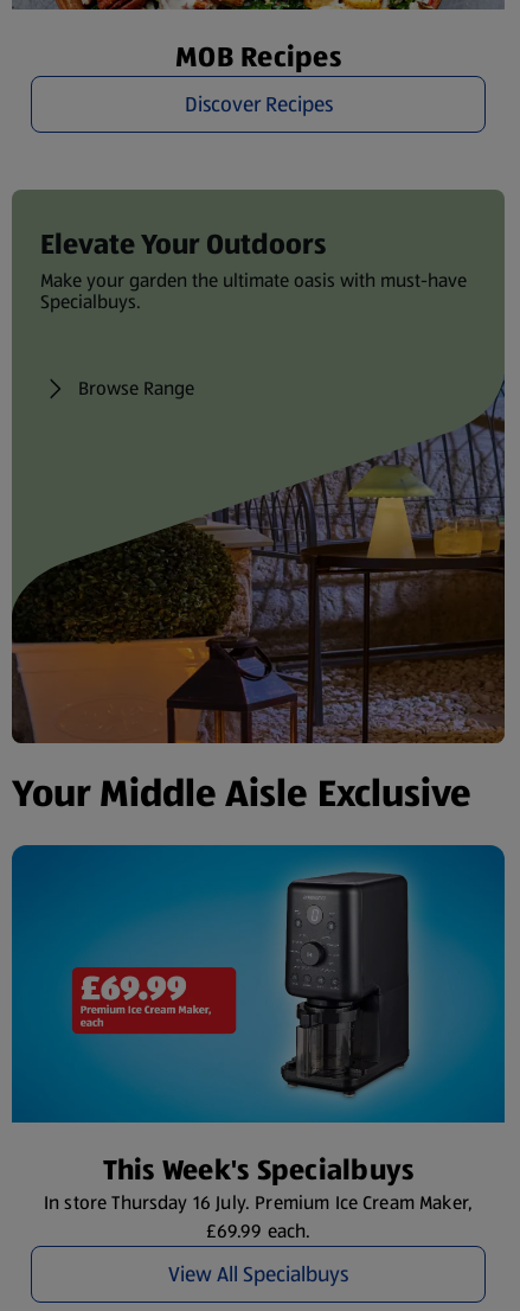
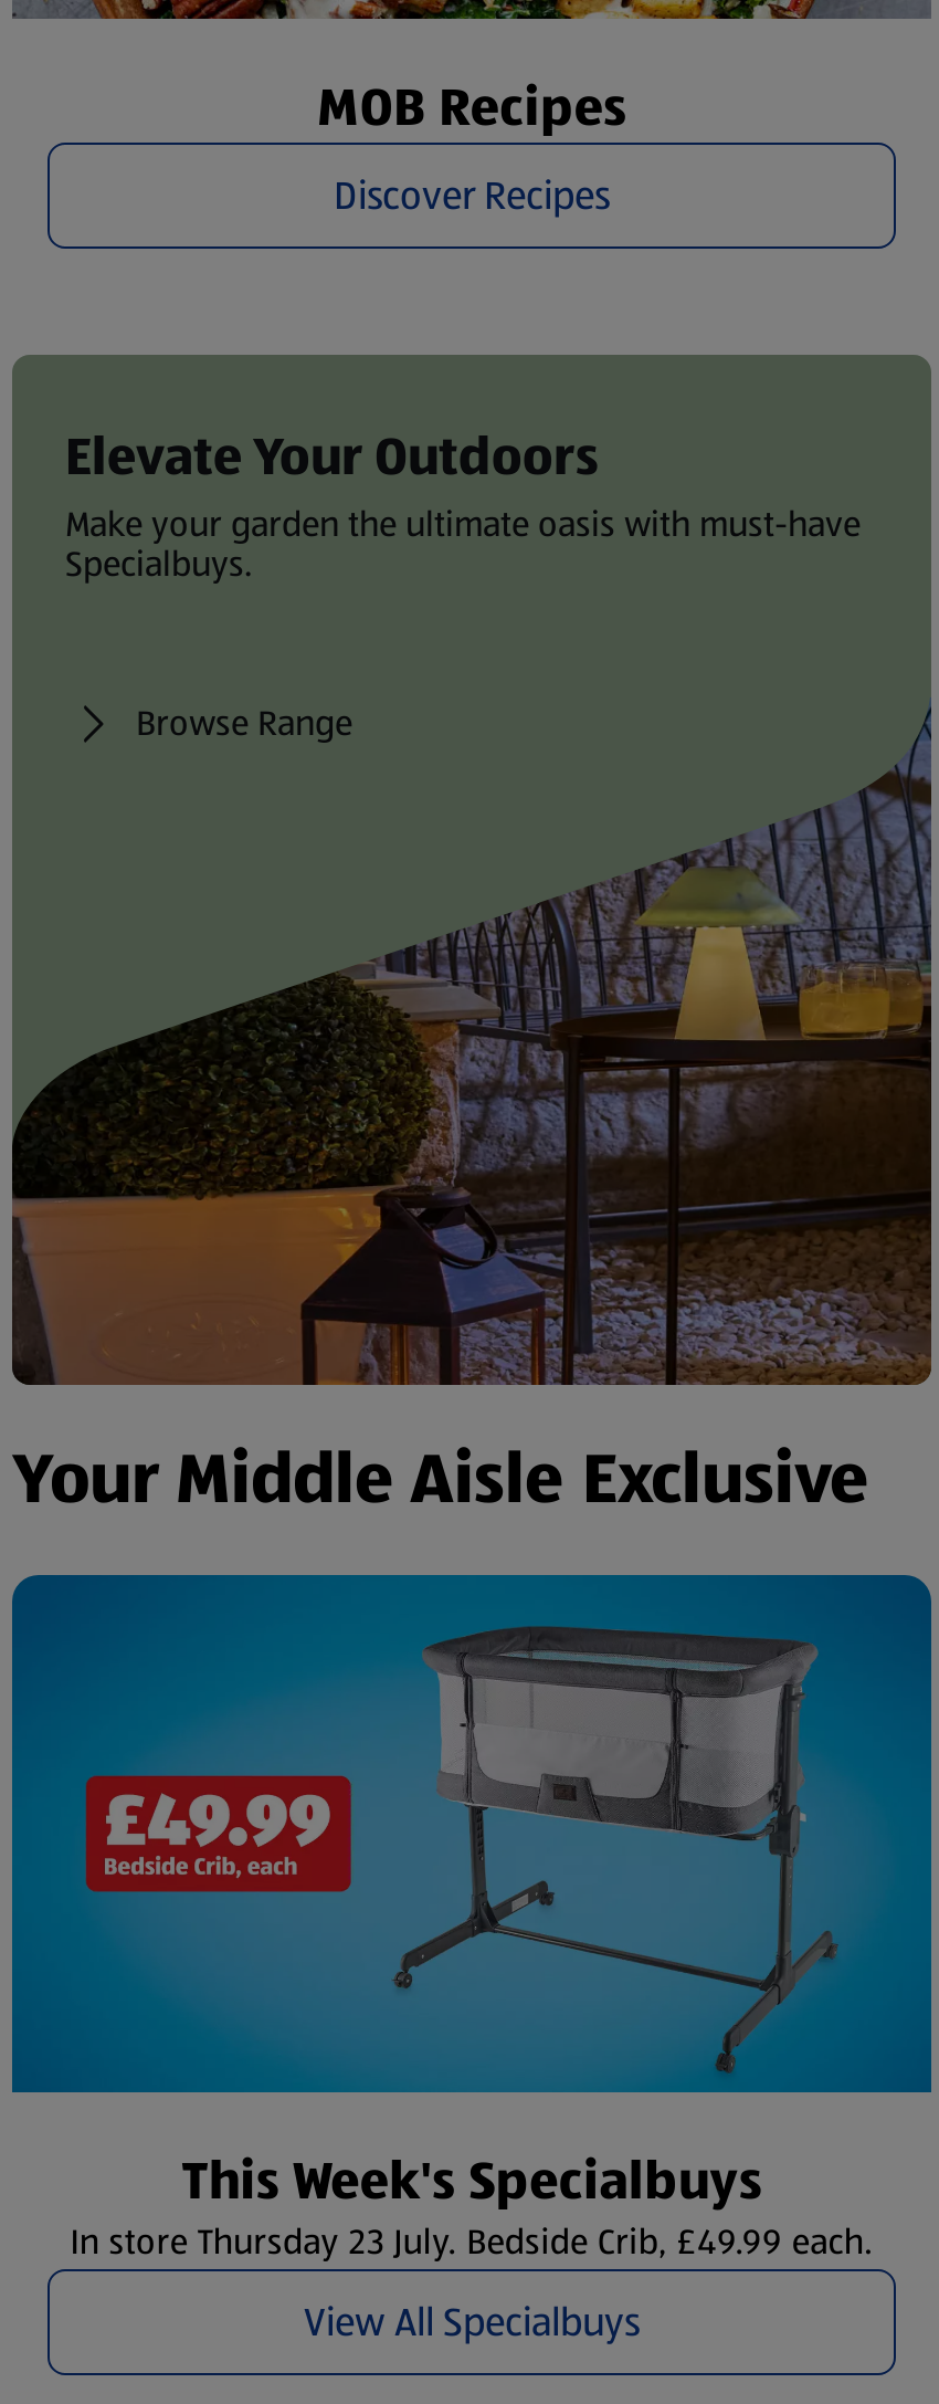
- [image]
+ [image]

- In store Thursday 16 July. Premium Ice Cream Maker,
- £69.99 each.
+ In store Thursday 23 July. Bedside Crib, £49.99 each.
